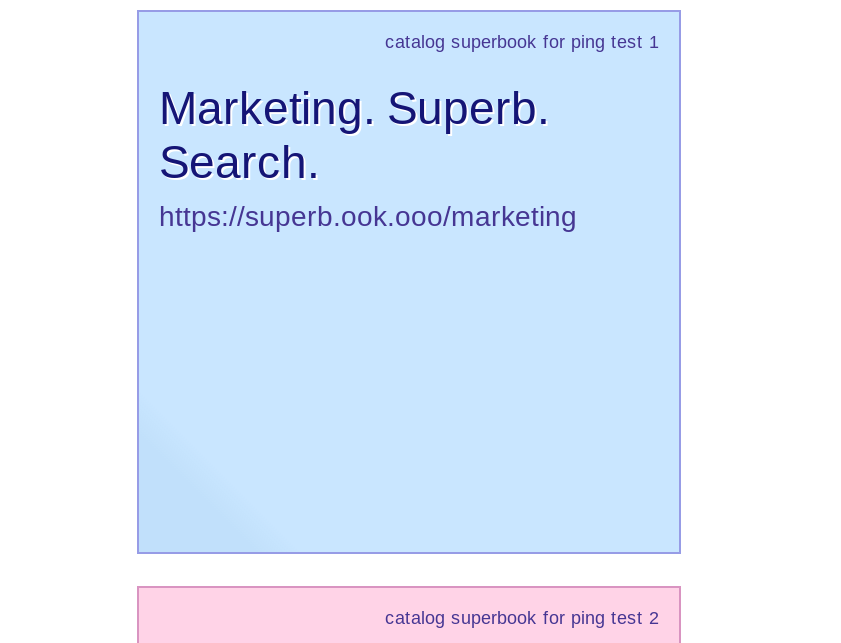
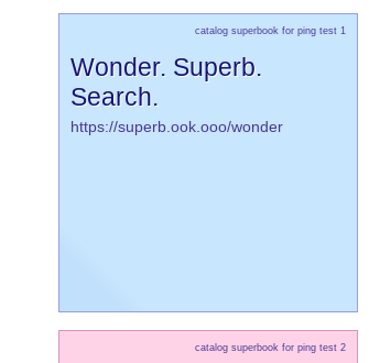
- Marketing. Superb.
+ Wonder. Superb.

- https://superb.ook.ooo/marketing
+ https://superb.ook.ooo/wonder
